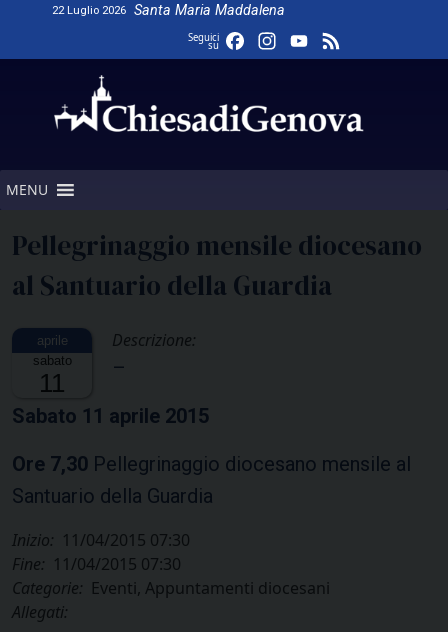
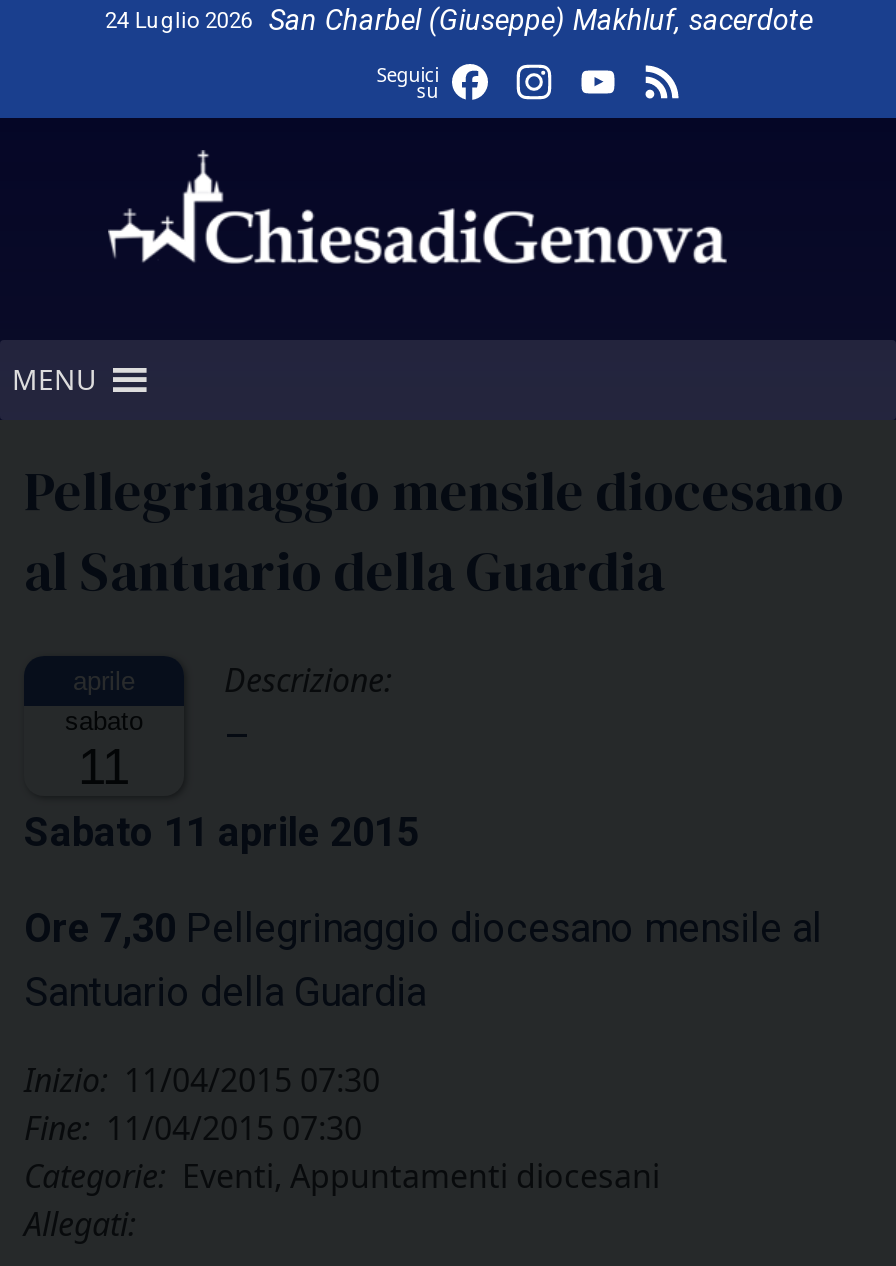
- 22 Luglio 2026
- Santa Maria Maddalena
+ 24 Luglio 2026
+ San Charbel (Giuseppe) Makhluf, sacerdote
